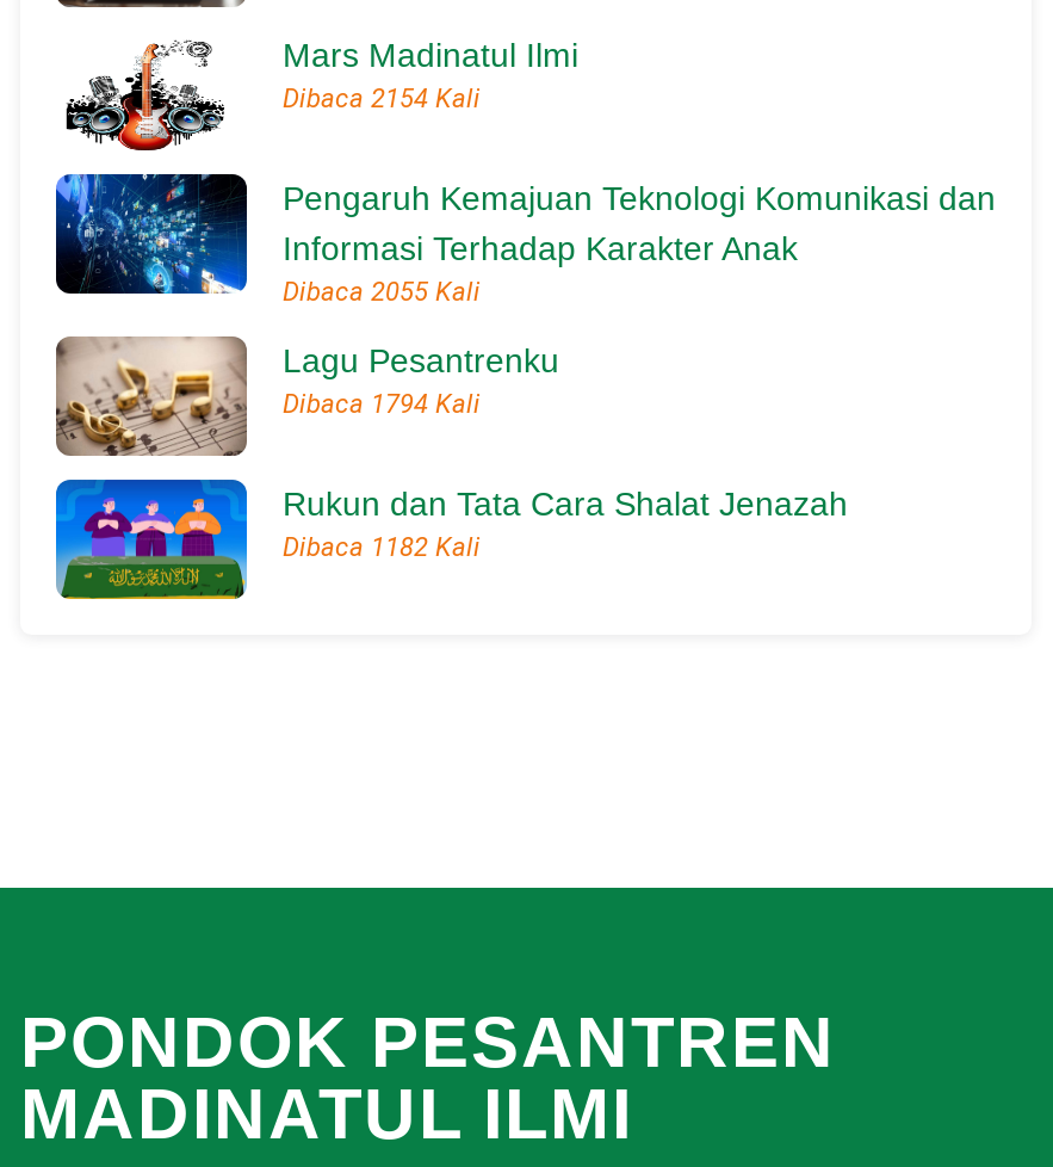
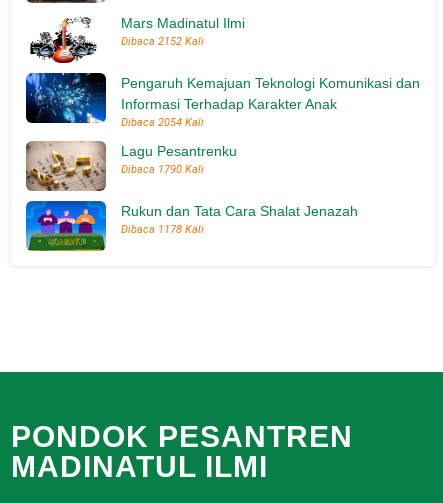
- Dibaca 2154 Kali
+ Dibaca 2152 Kali

- Dibaca 2055 Kali
+ Dibaca 2054 Kali

- Dibaca 1794 Kali
+ Dibaca 1790 Kali

- Dibaca 1182 Kali
+ Dibaca 1178 Kali
